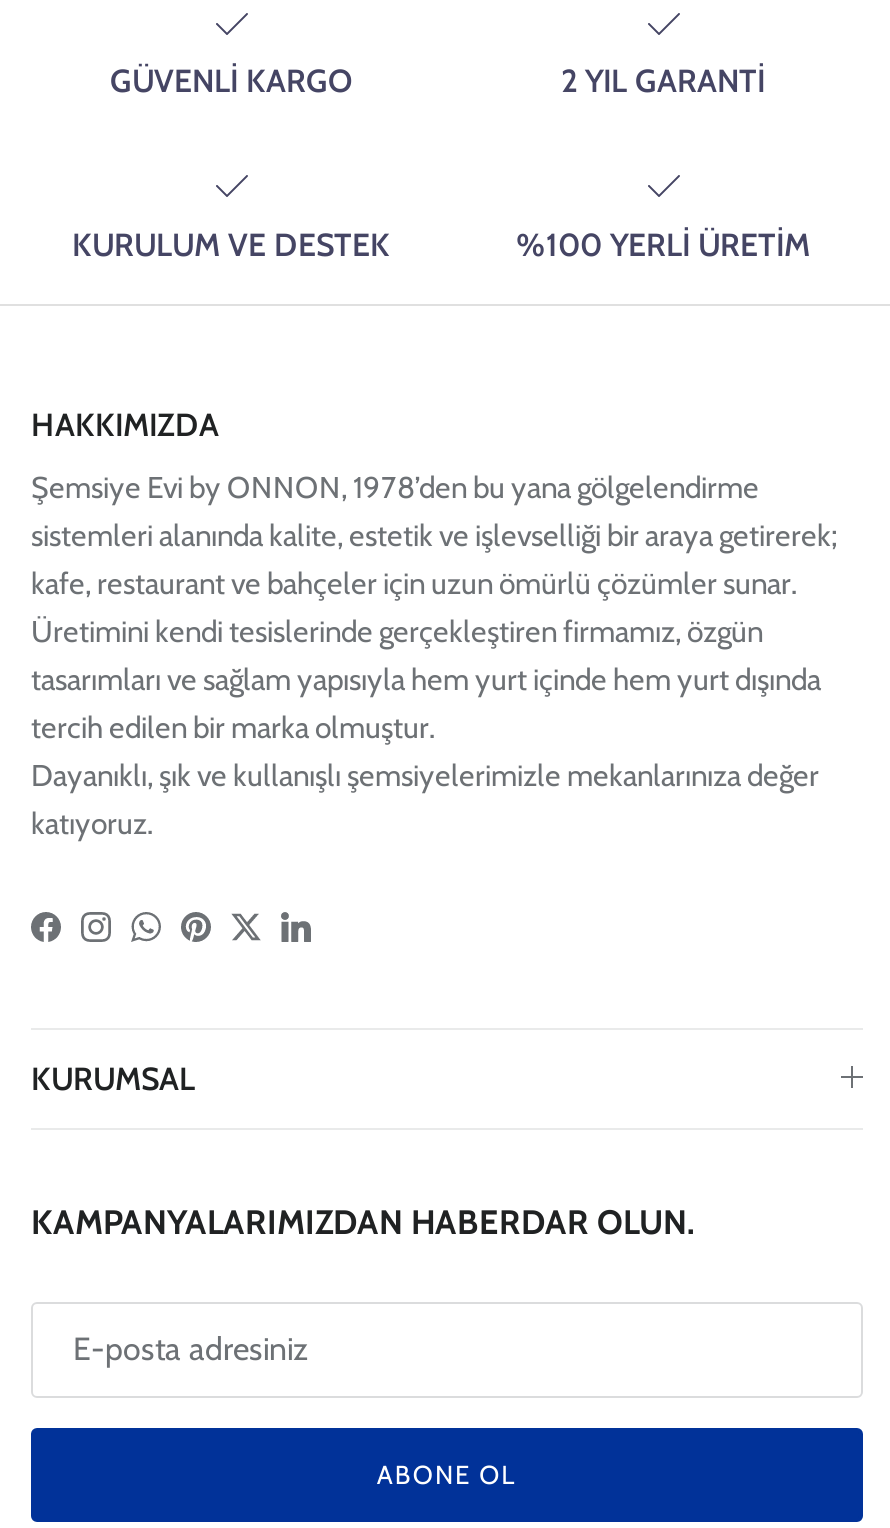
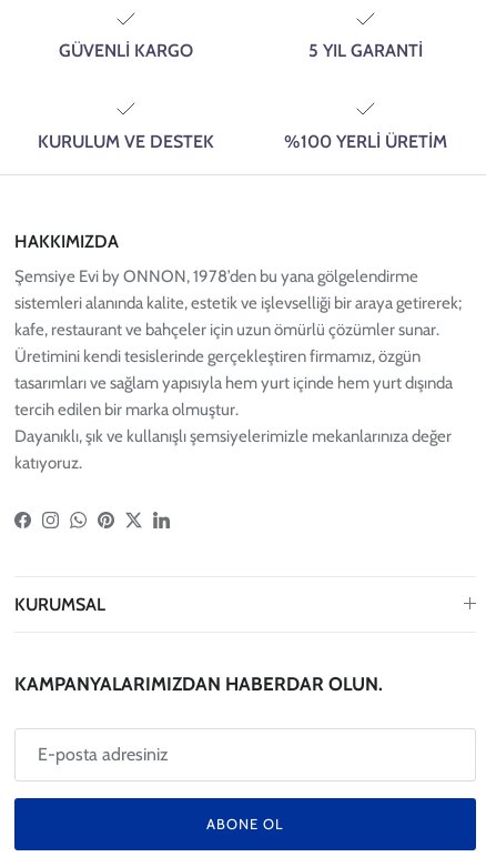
- 2 YIL GARANTİ
+ 5 YIL GARANTİ
